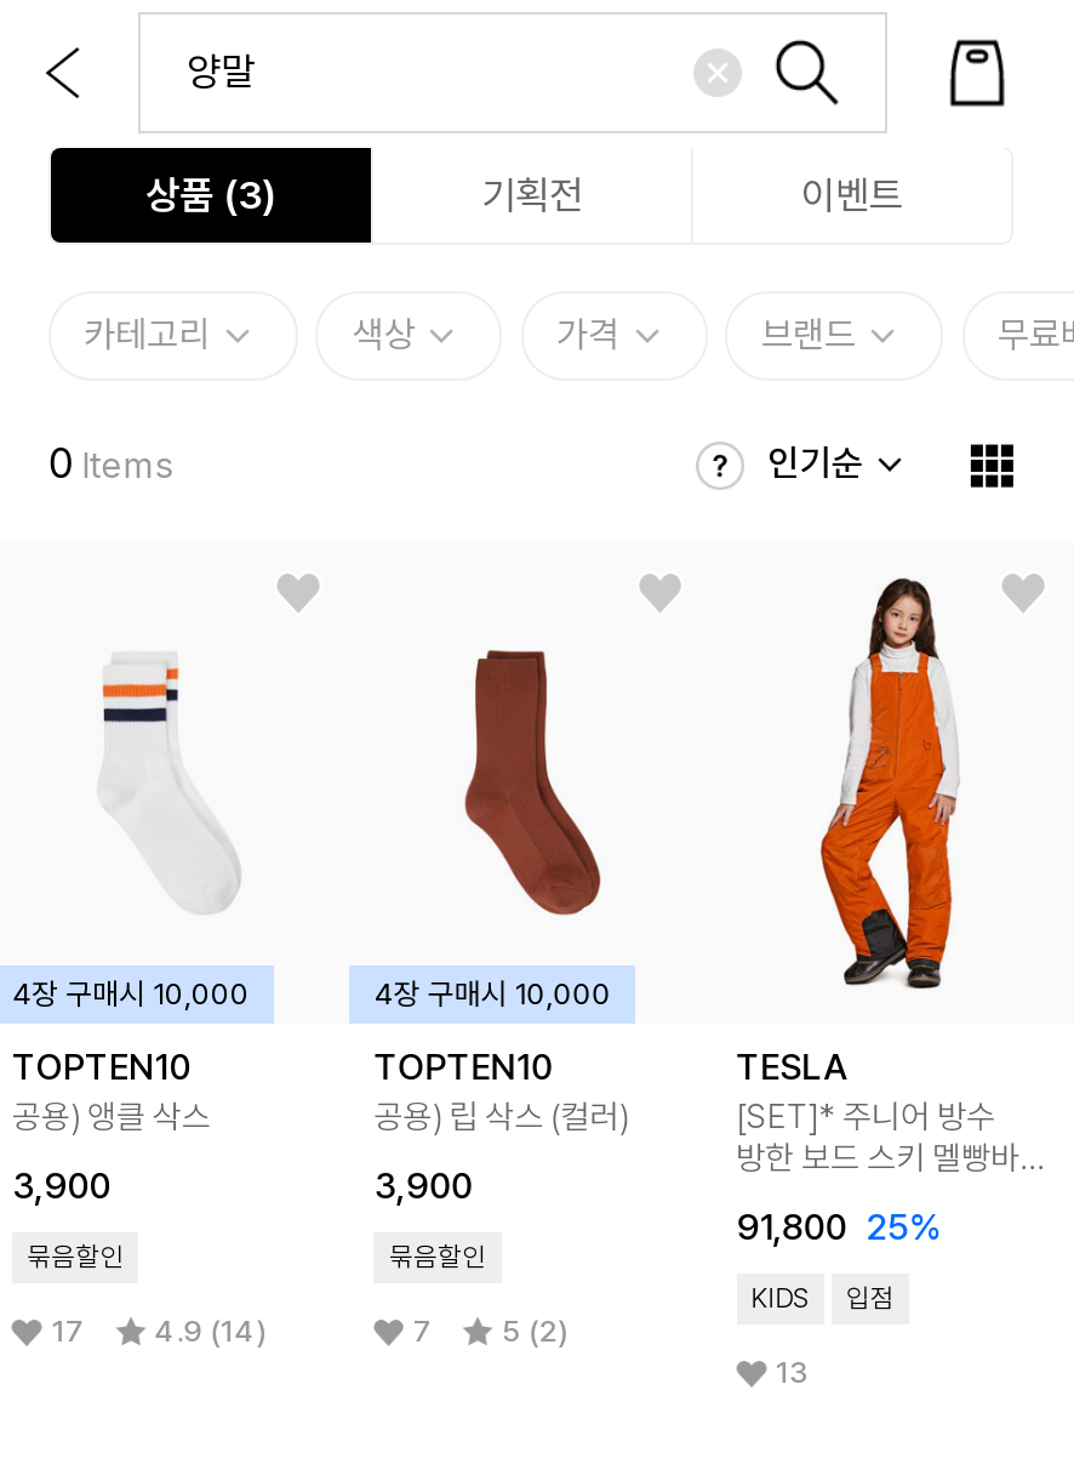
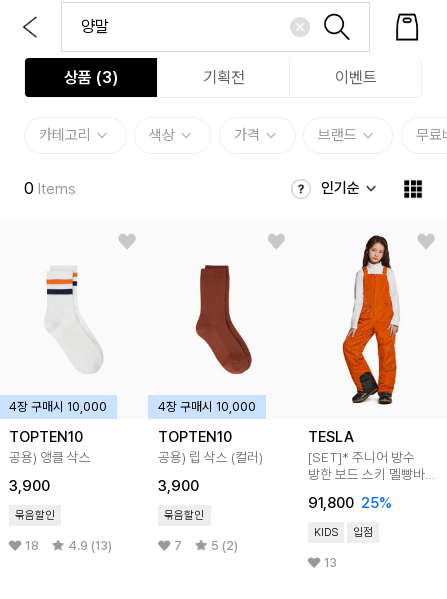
- 17
+ 18

- 4.9 (14)
+ 4.9 (13)
